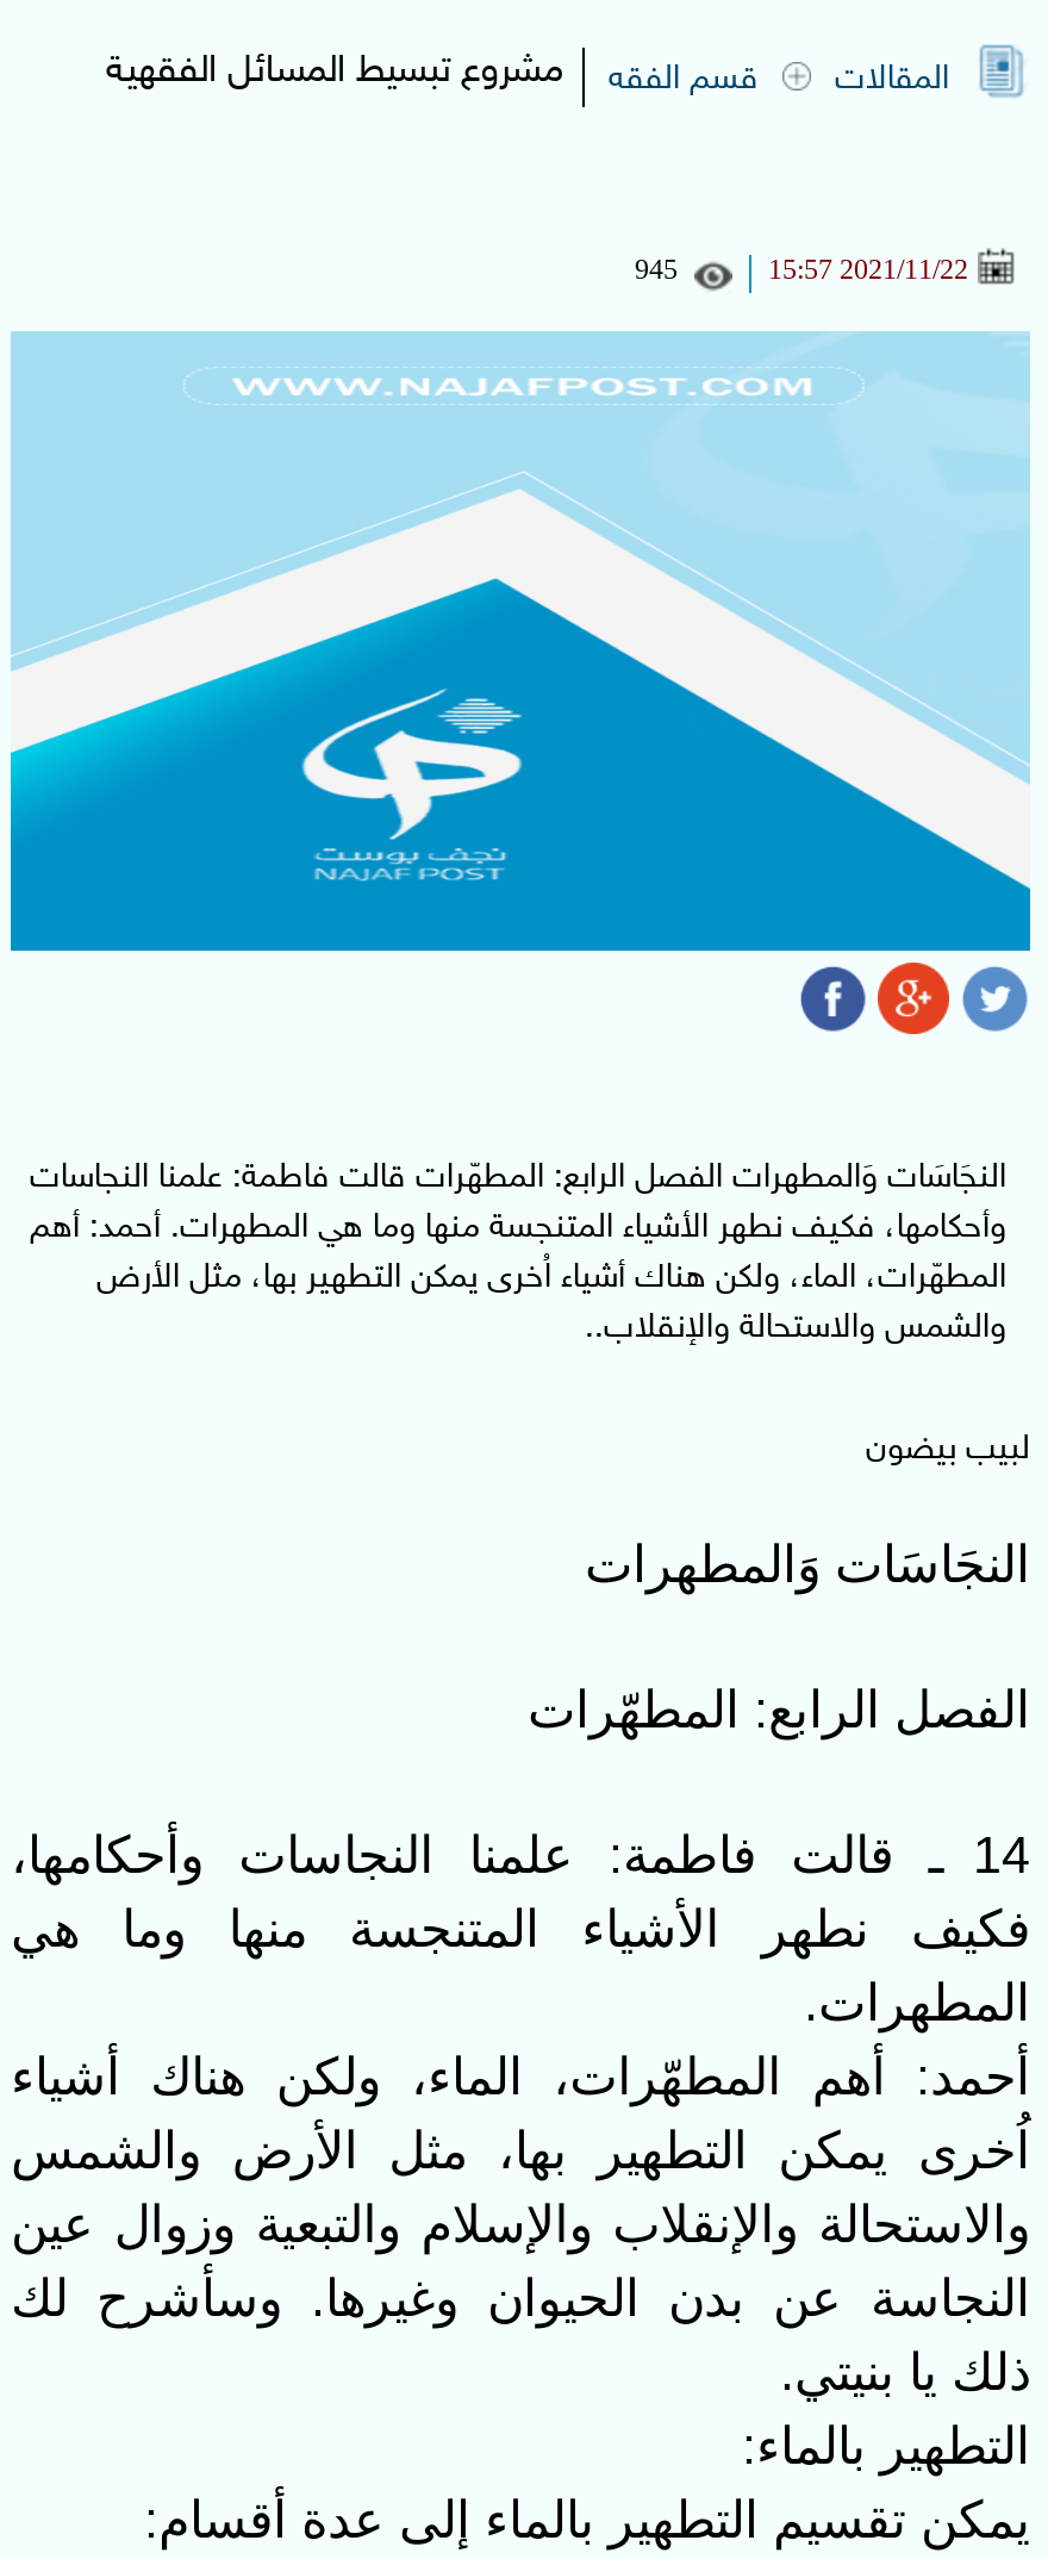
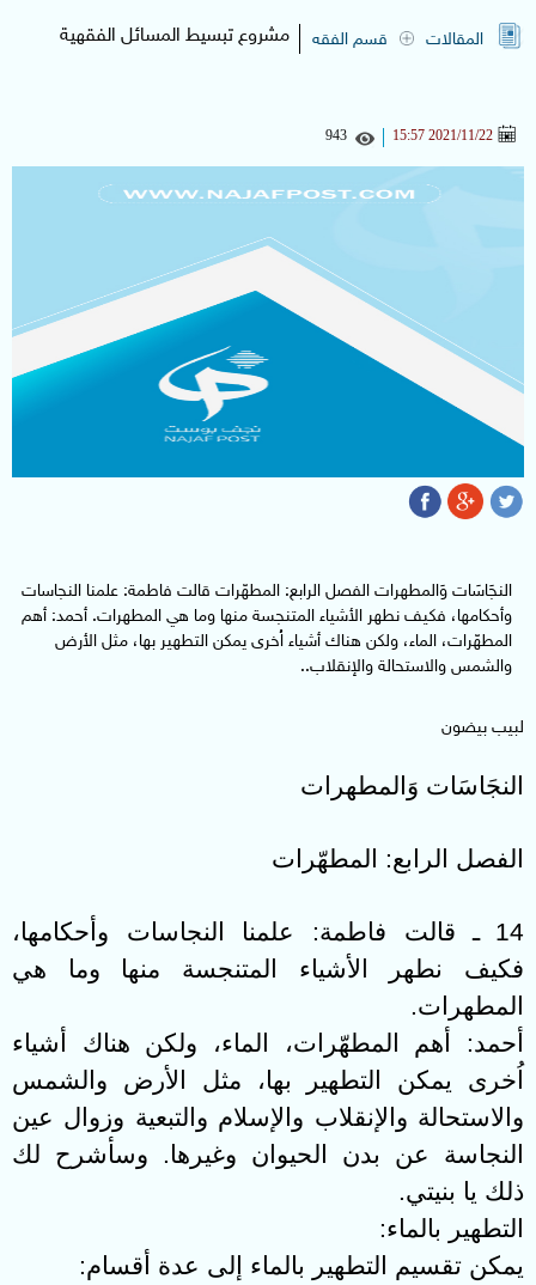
- 945
+ 943
